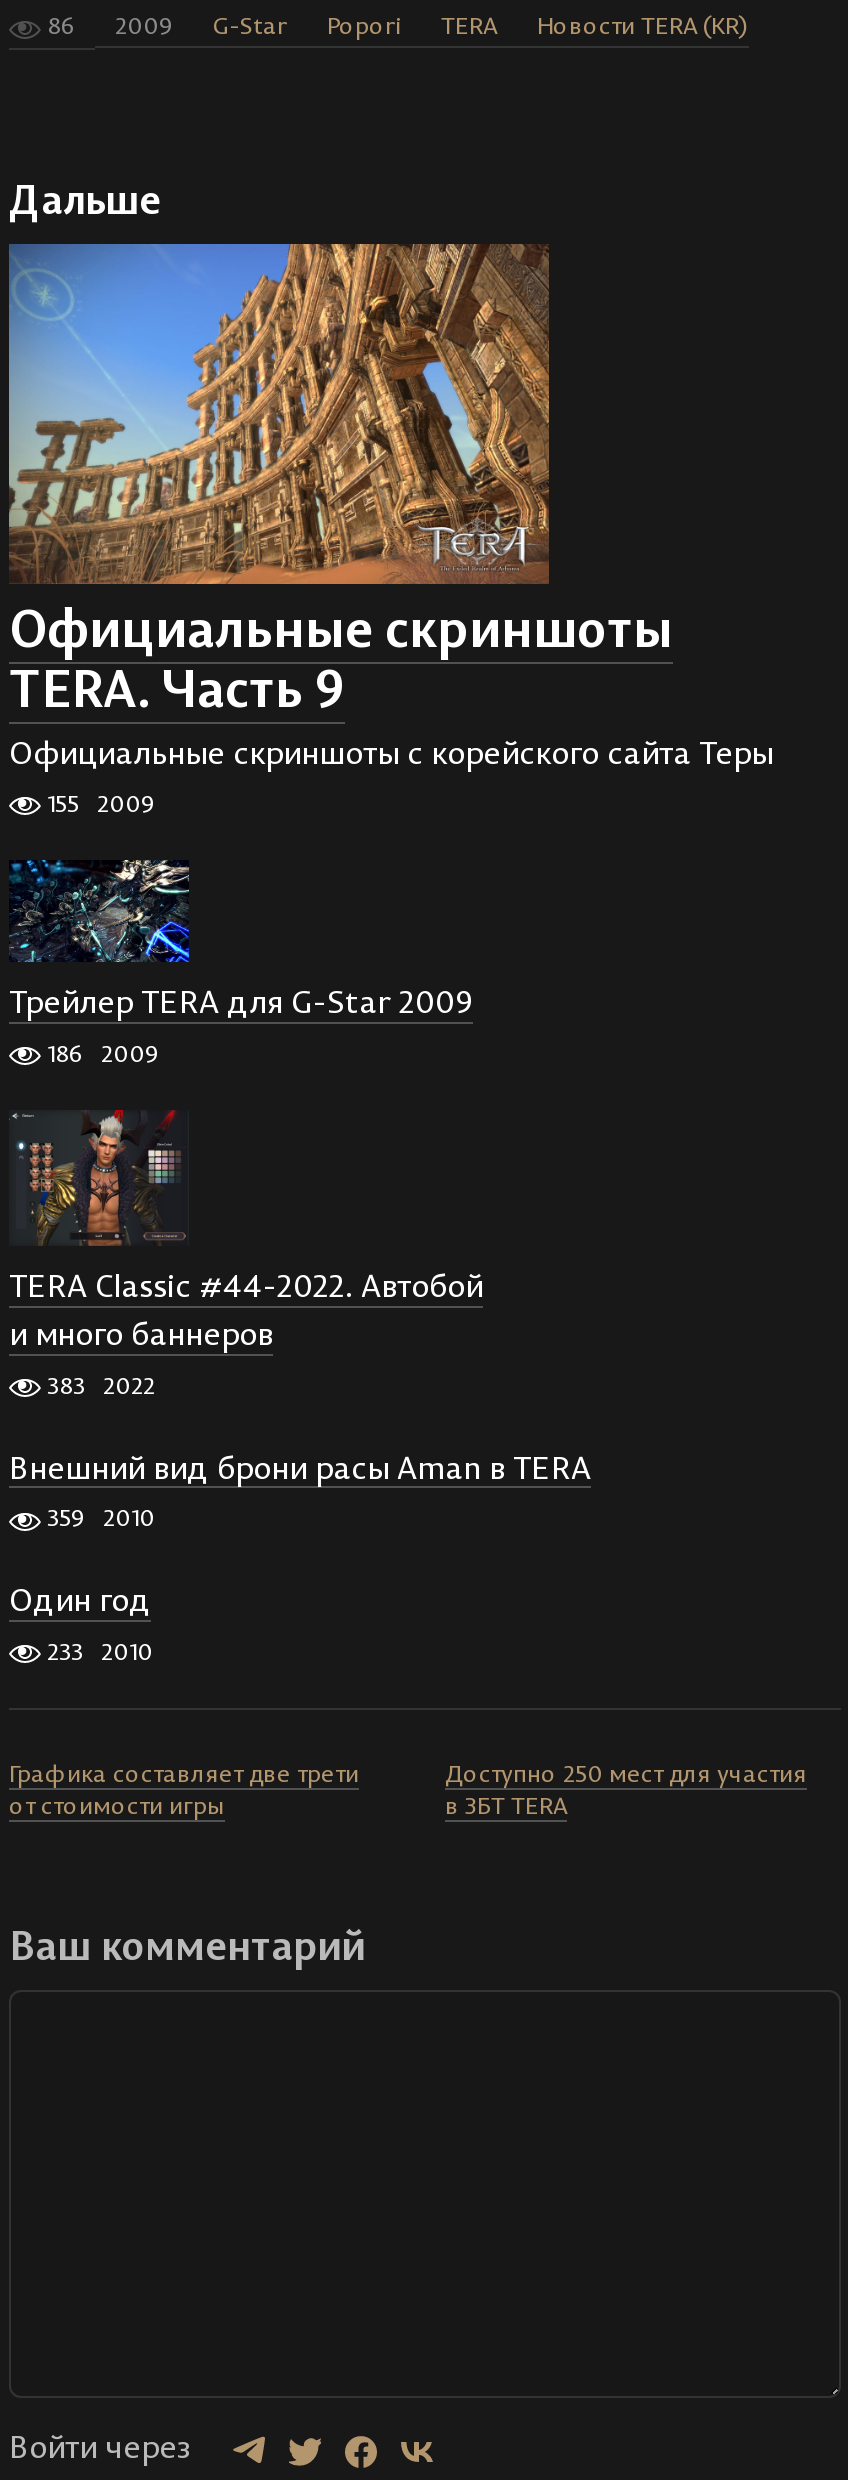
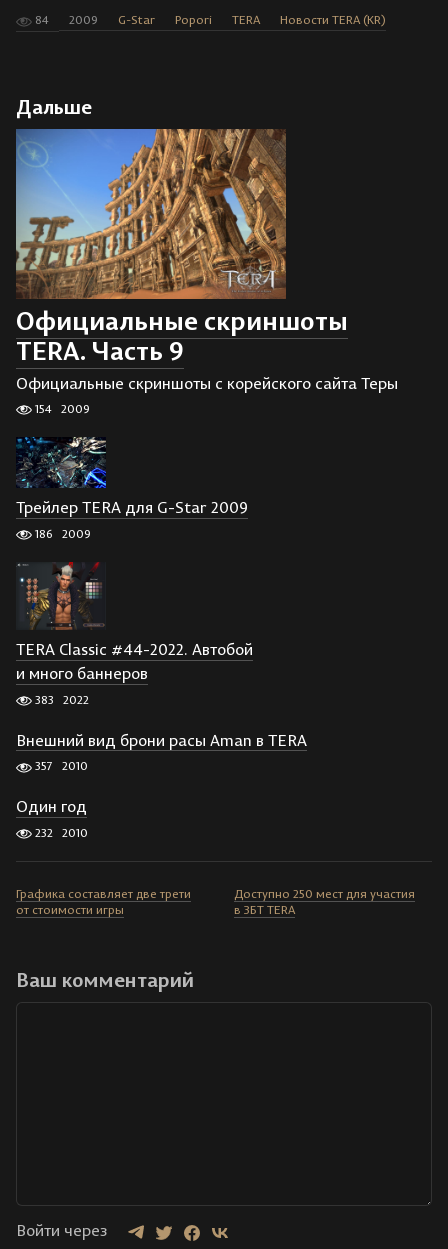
- 86 2009 G-Star Popori TERA Новости TERA (KR)
+ 84 2009 G-Star Popori TERA Новости TERA (KR)

- 155 2009
+ 154 2009

- 359 2010
+ 357 2010

- 233 2010
+ 232 2010
